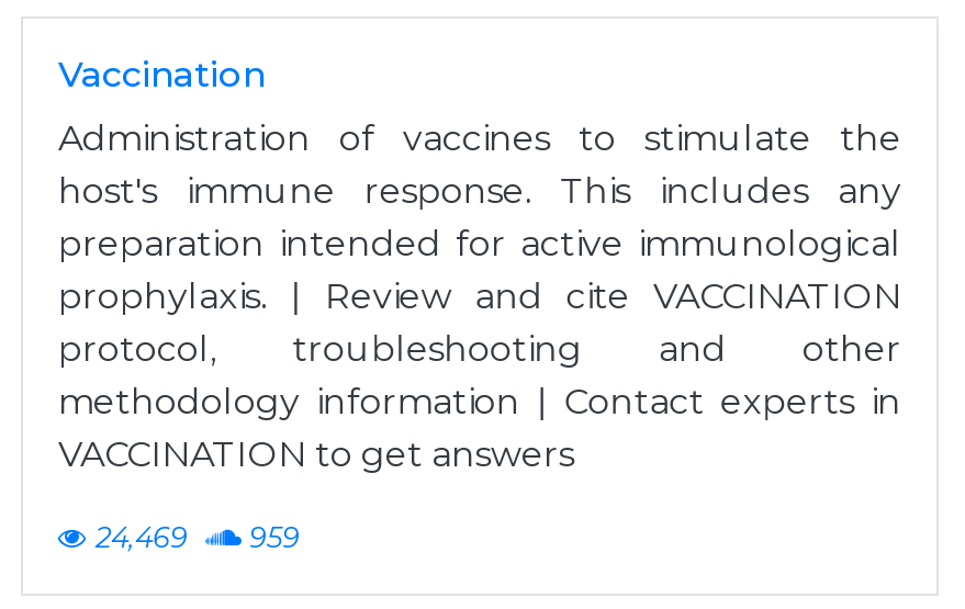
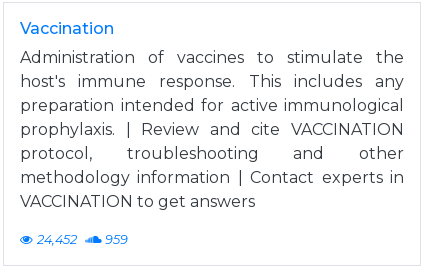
- 24,469 959
+ 24,452 959
